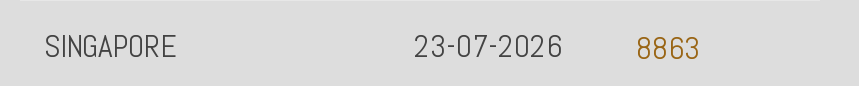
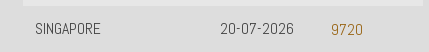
- 23-07-2026
+ 20-07-2026

- 8863
+ 9720
